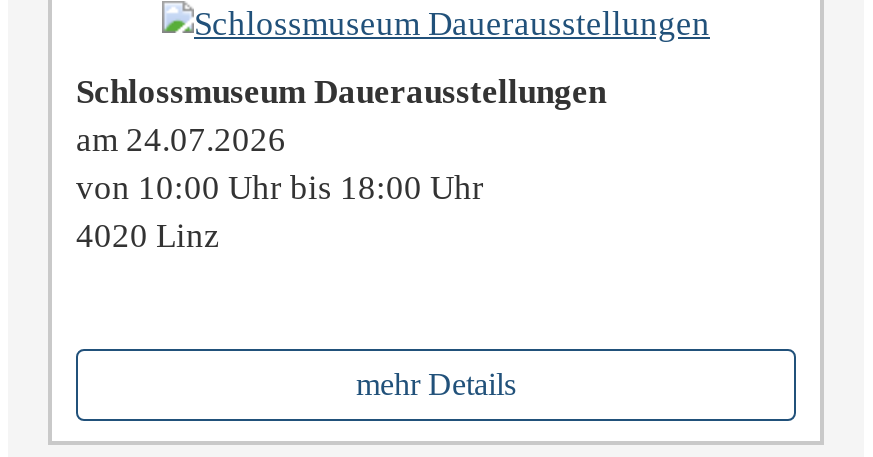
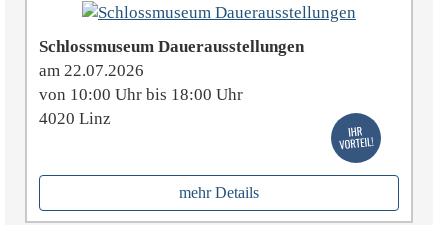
- am 24.07.2026
+ am 22.07.2026

+ [image]
